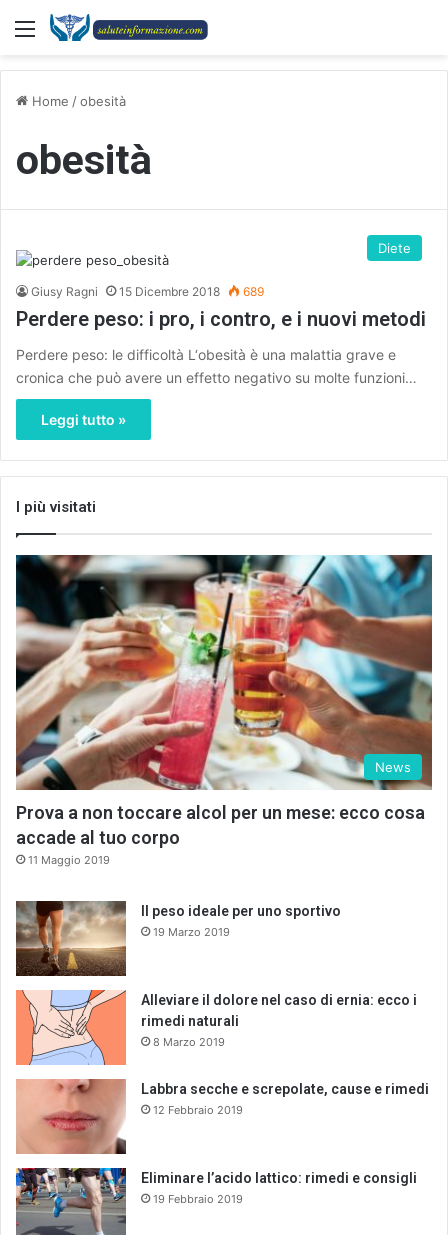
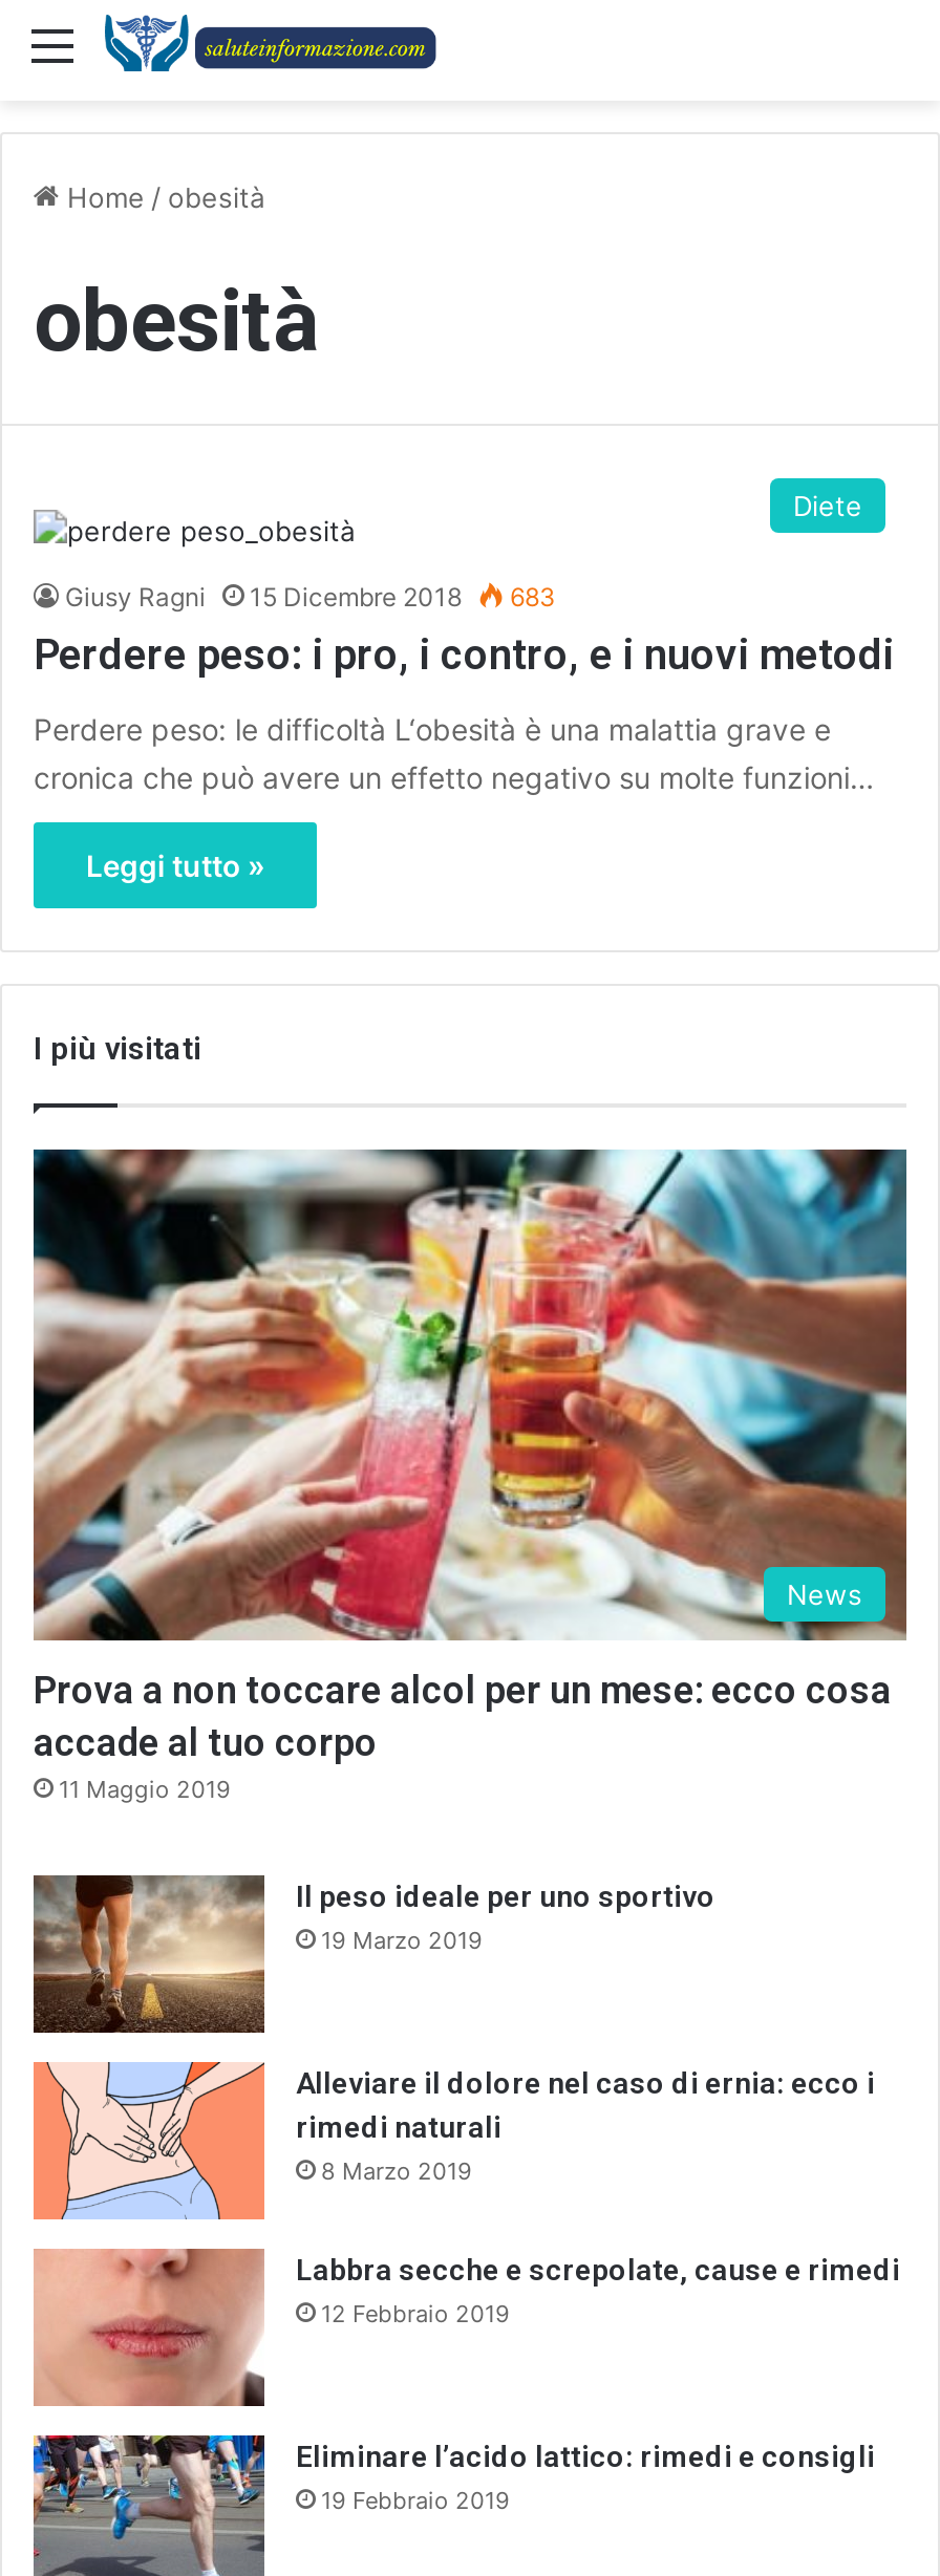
- Giusy Ragni 15 Dicembre 2018 689
+ Giusy Ragni 15 Dicembre 2018 683
